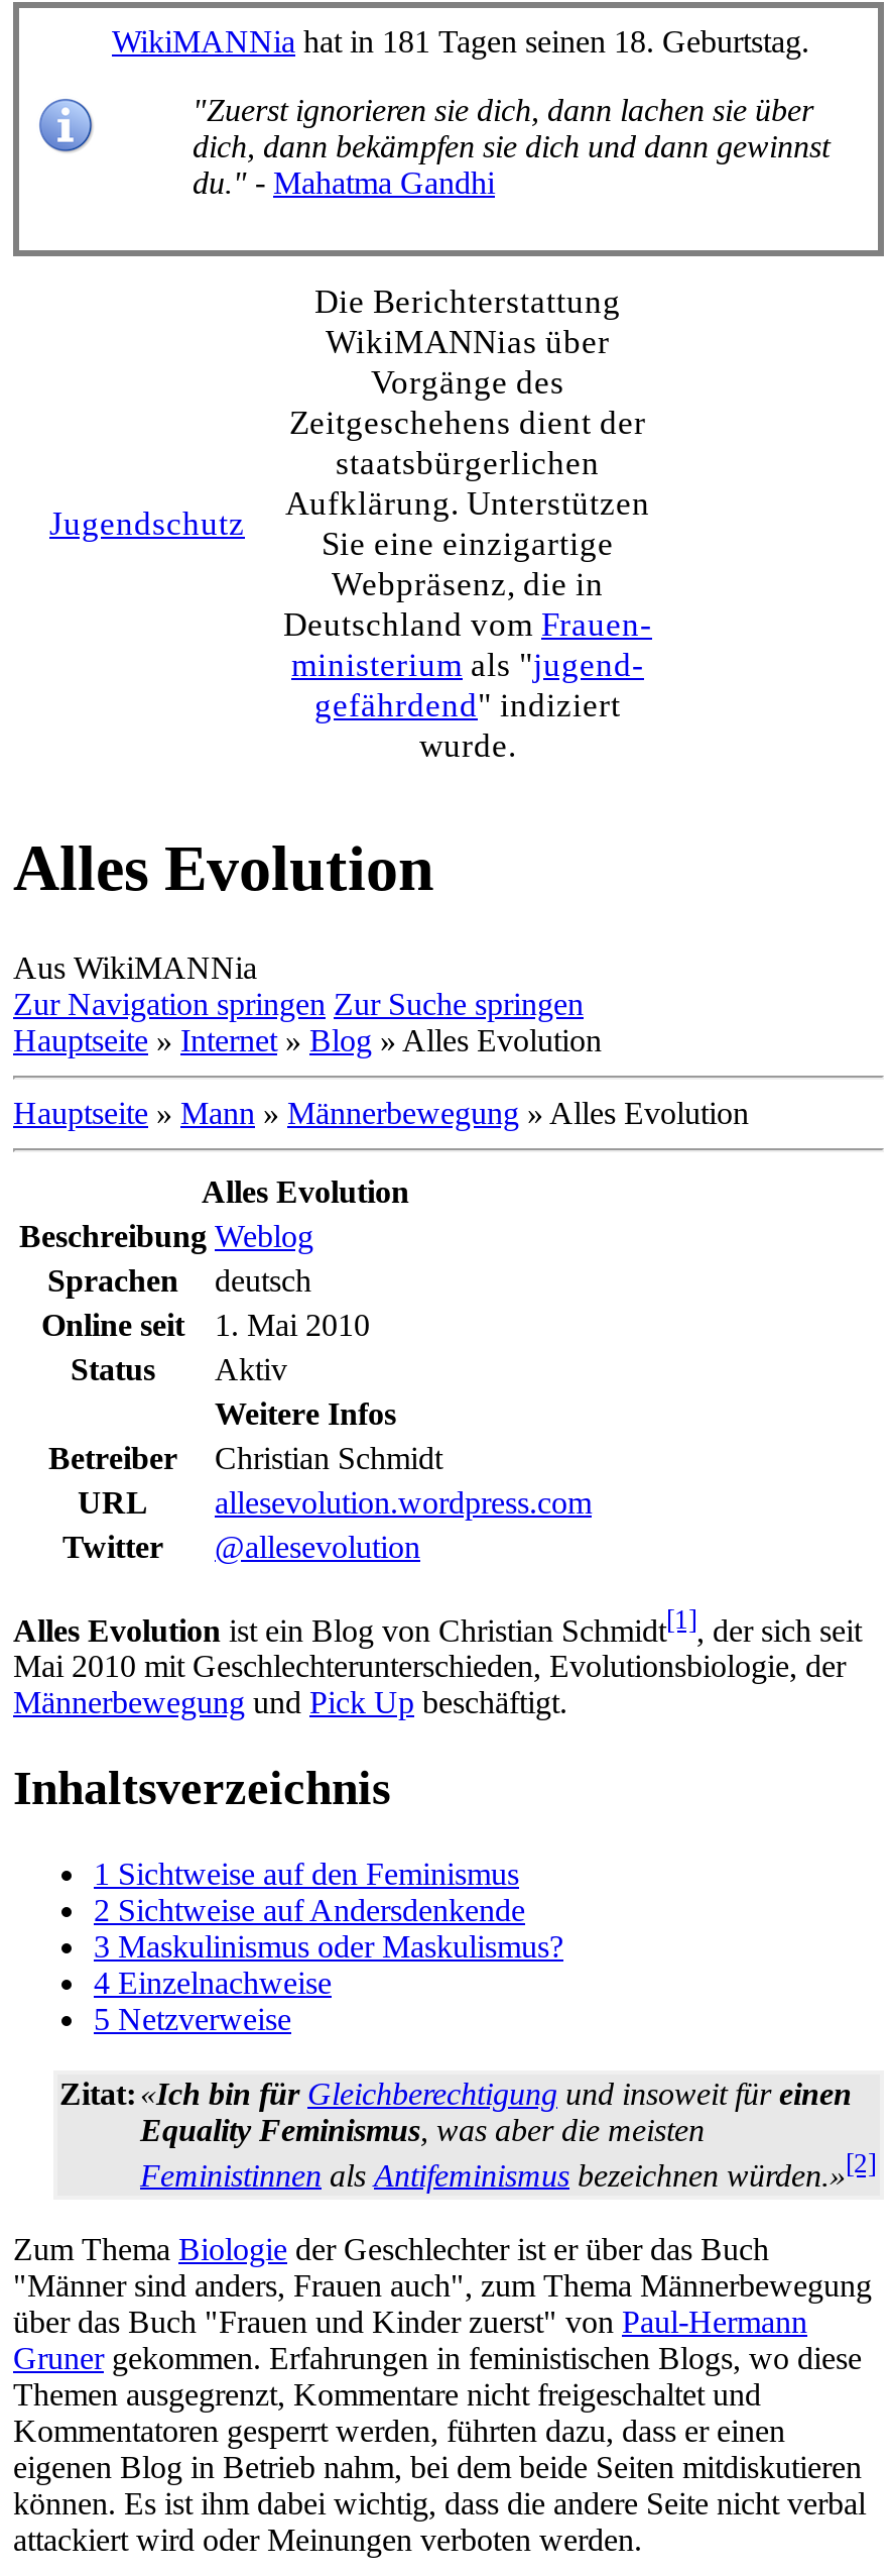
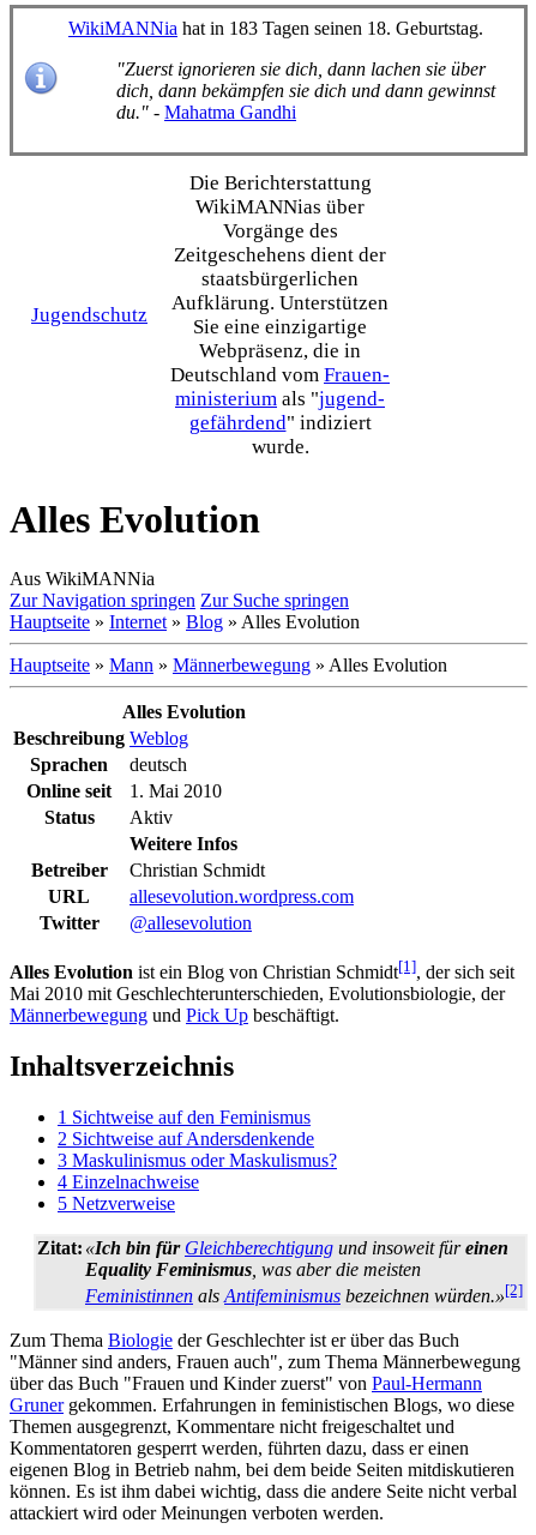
- WikiMANNia hat in 181 Tagen seinen 18. Geburtstag.
+ WikiMANNia hat in 183 Tagen seinen 18. Geburtstag.
